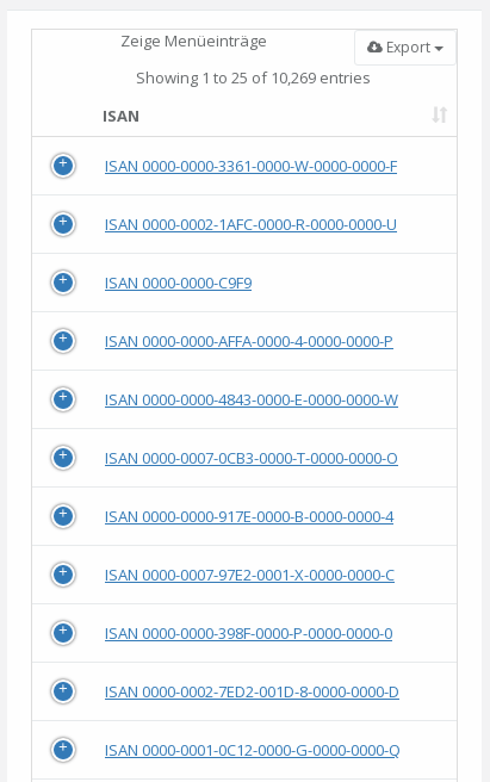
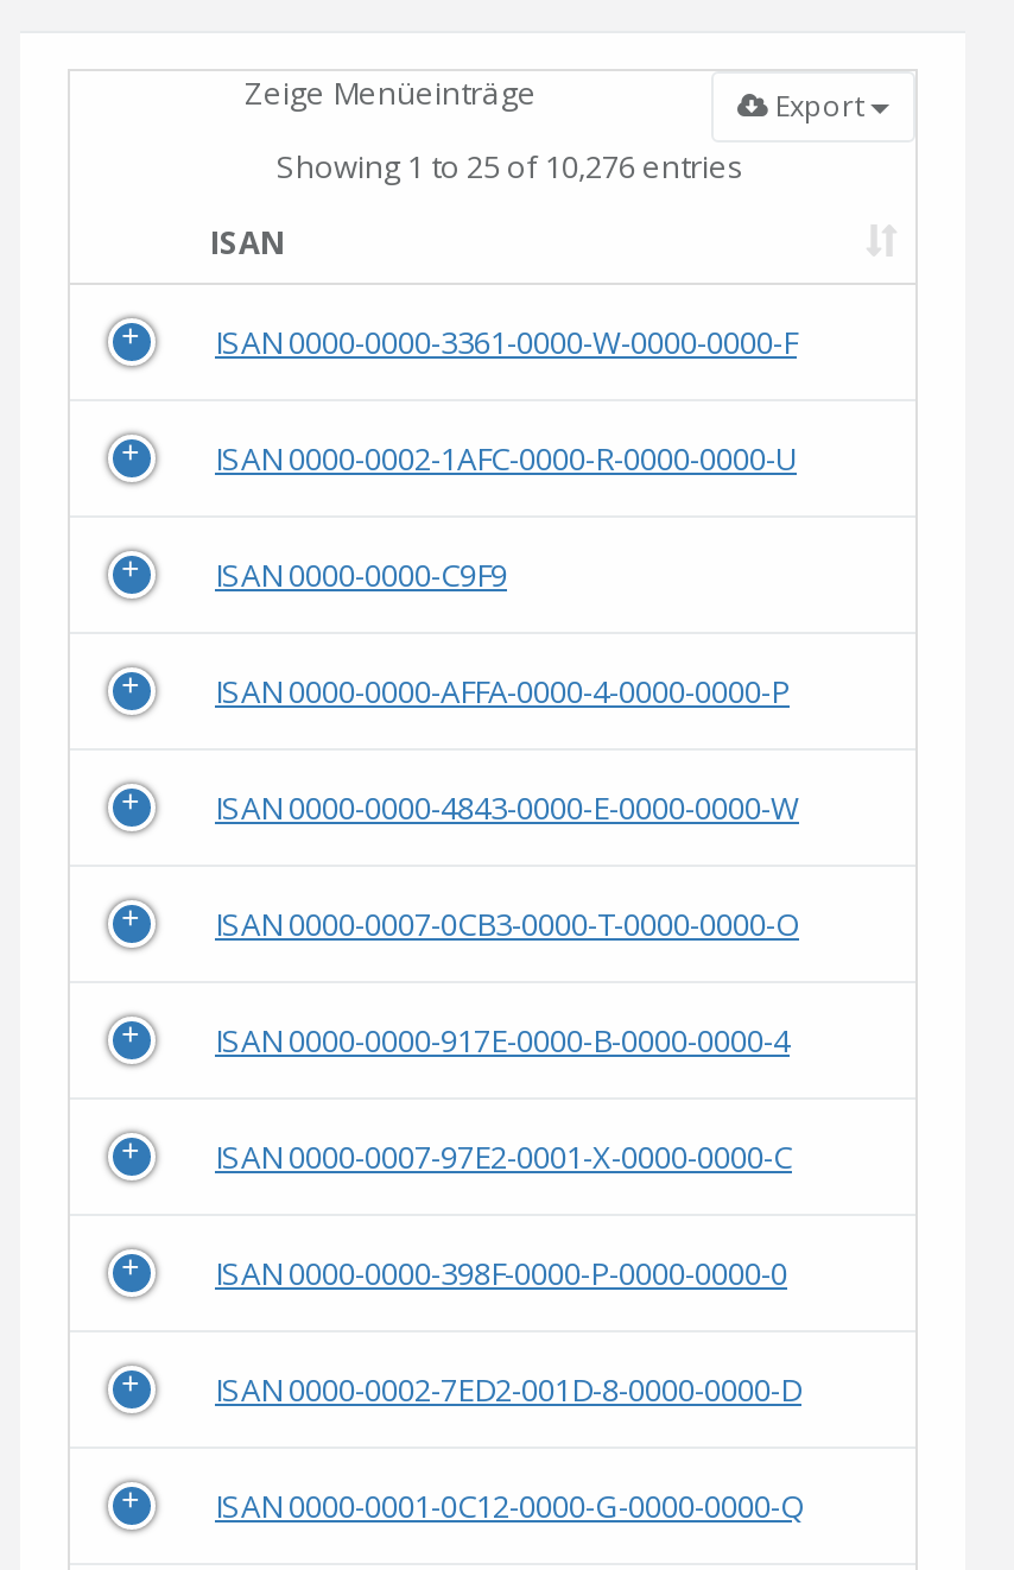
- Showing 1 to 25 of 10,269 entries
+ Showing 1 to 25 of 10,276 entries
